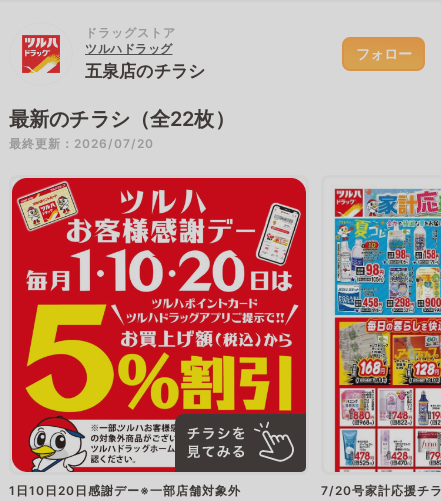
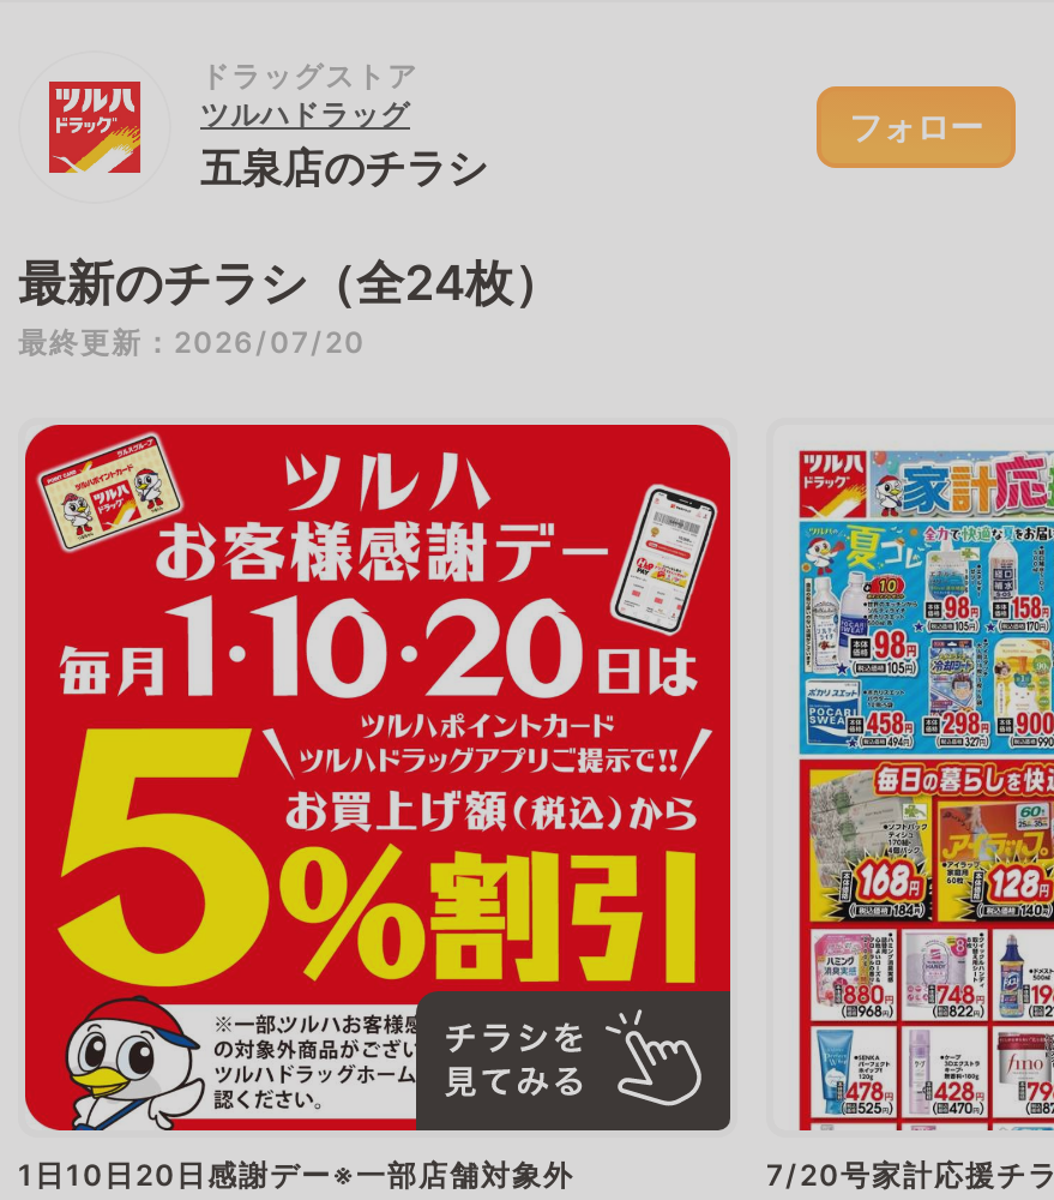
- 最新のチラシ（全22枚）
+ 最新のチラシ（全24枚）
